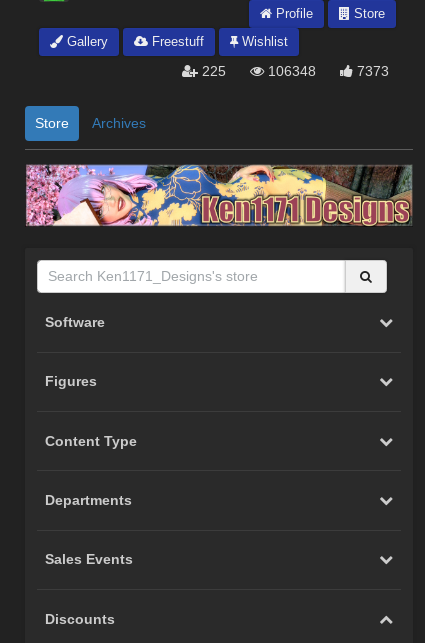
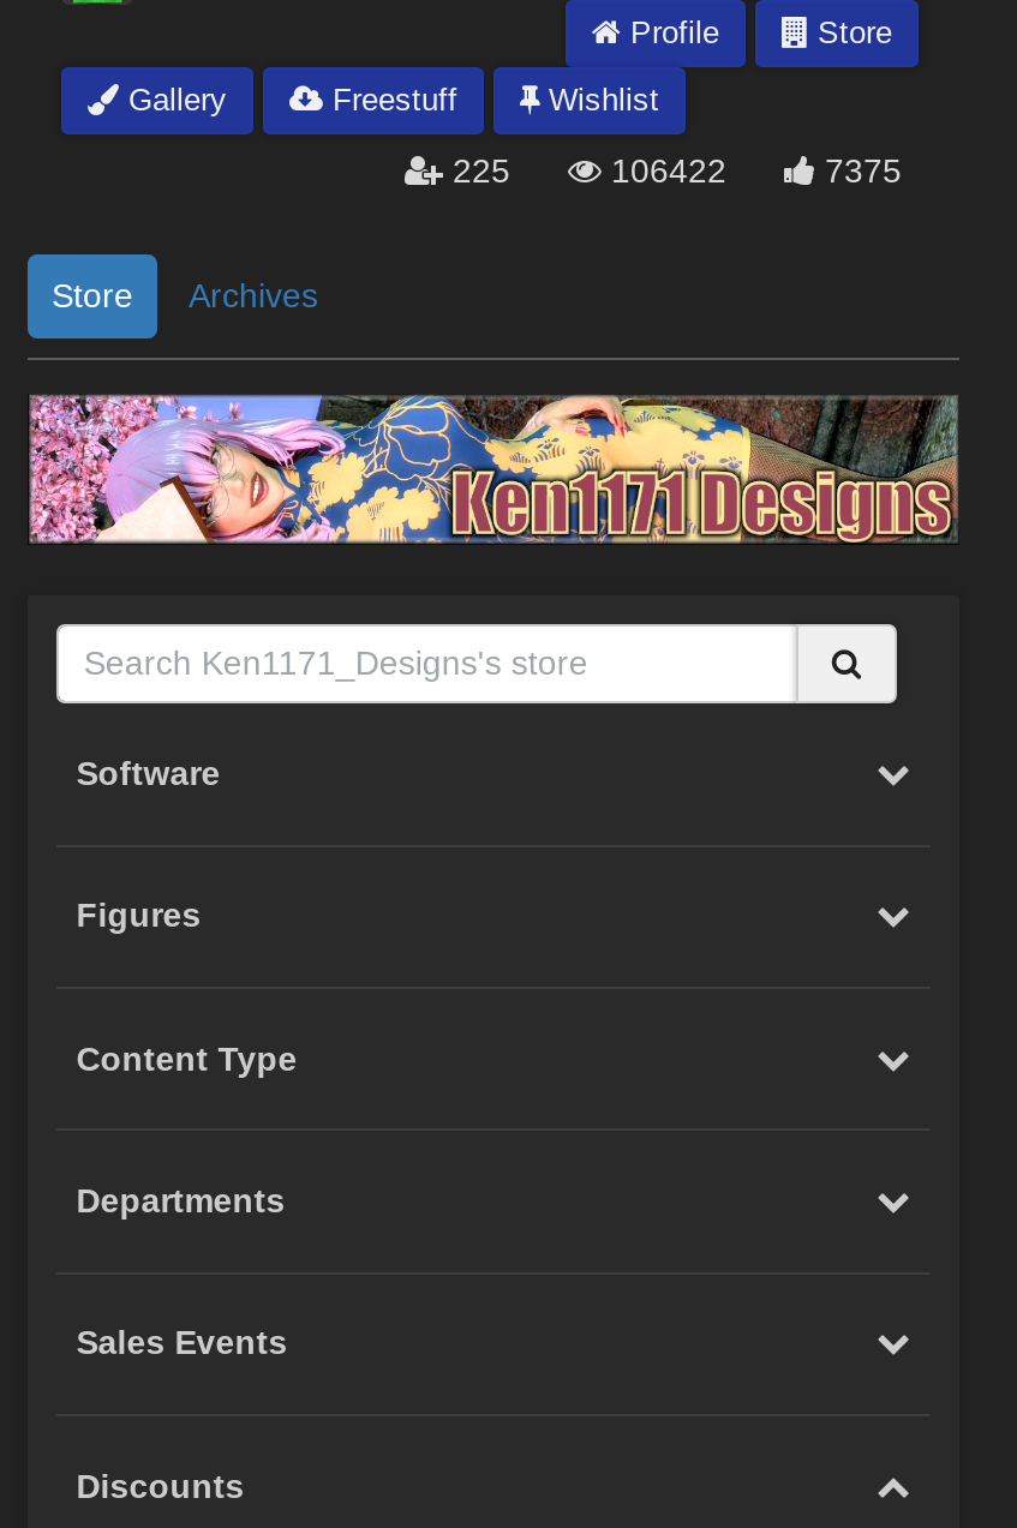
- 106348
+ 106422

- 7373
+ 7375
